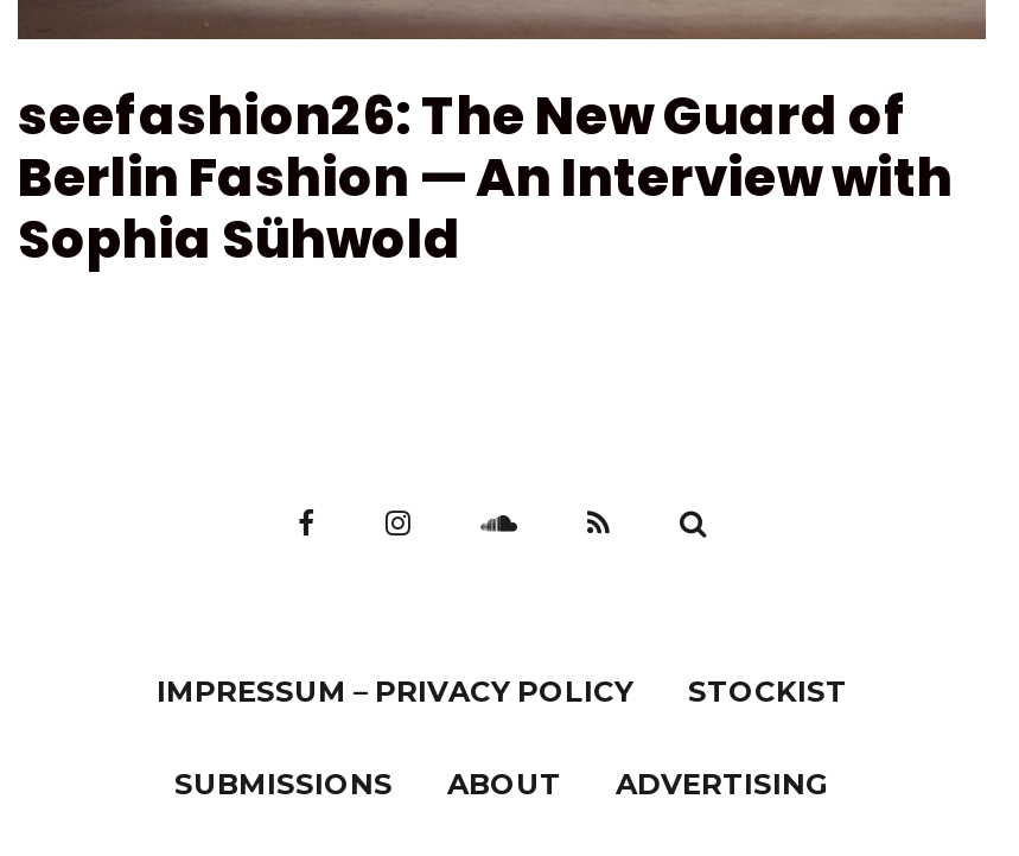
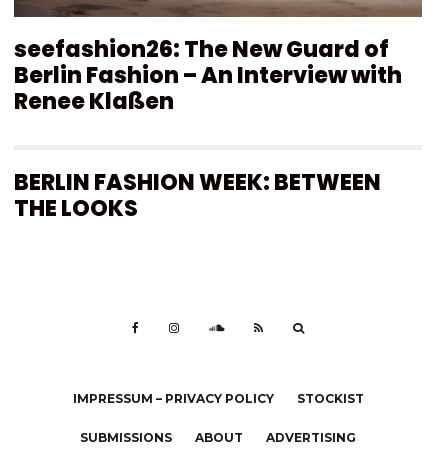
- Berlin Fashion — An Interview with
- Sophia Sühwold
+ Berlin Fashion – An Interview with
+ Renee Klaßen
+ BERLIN FASHION WEEK: BETWEEN
+ THE LOOKS
